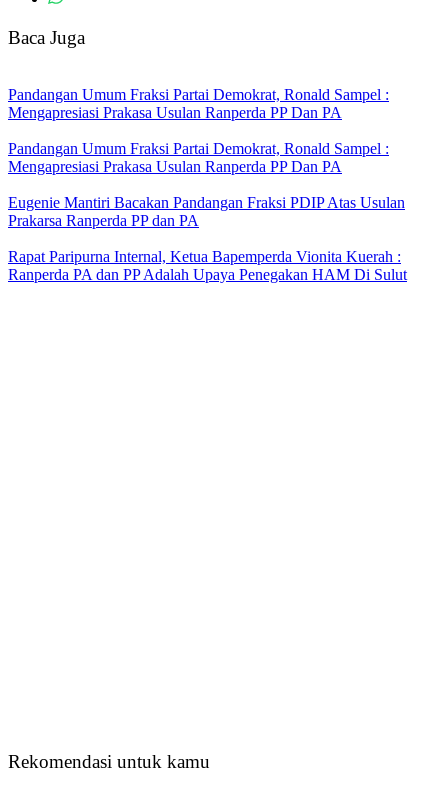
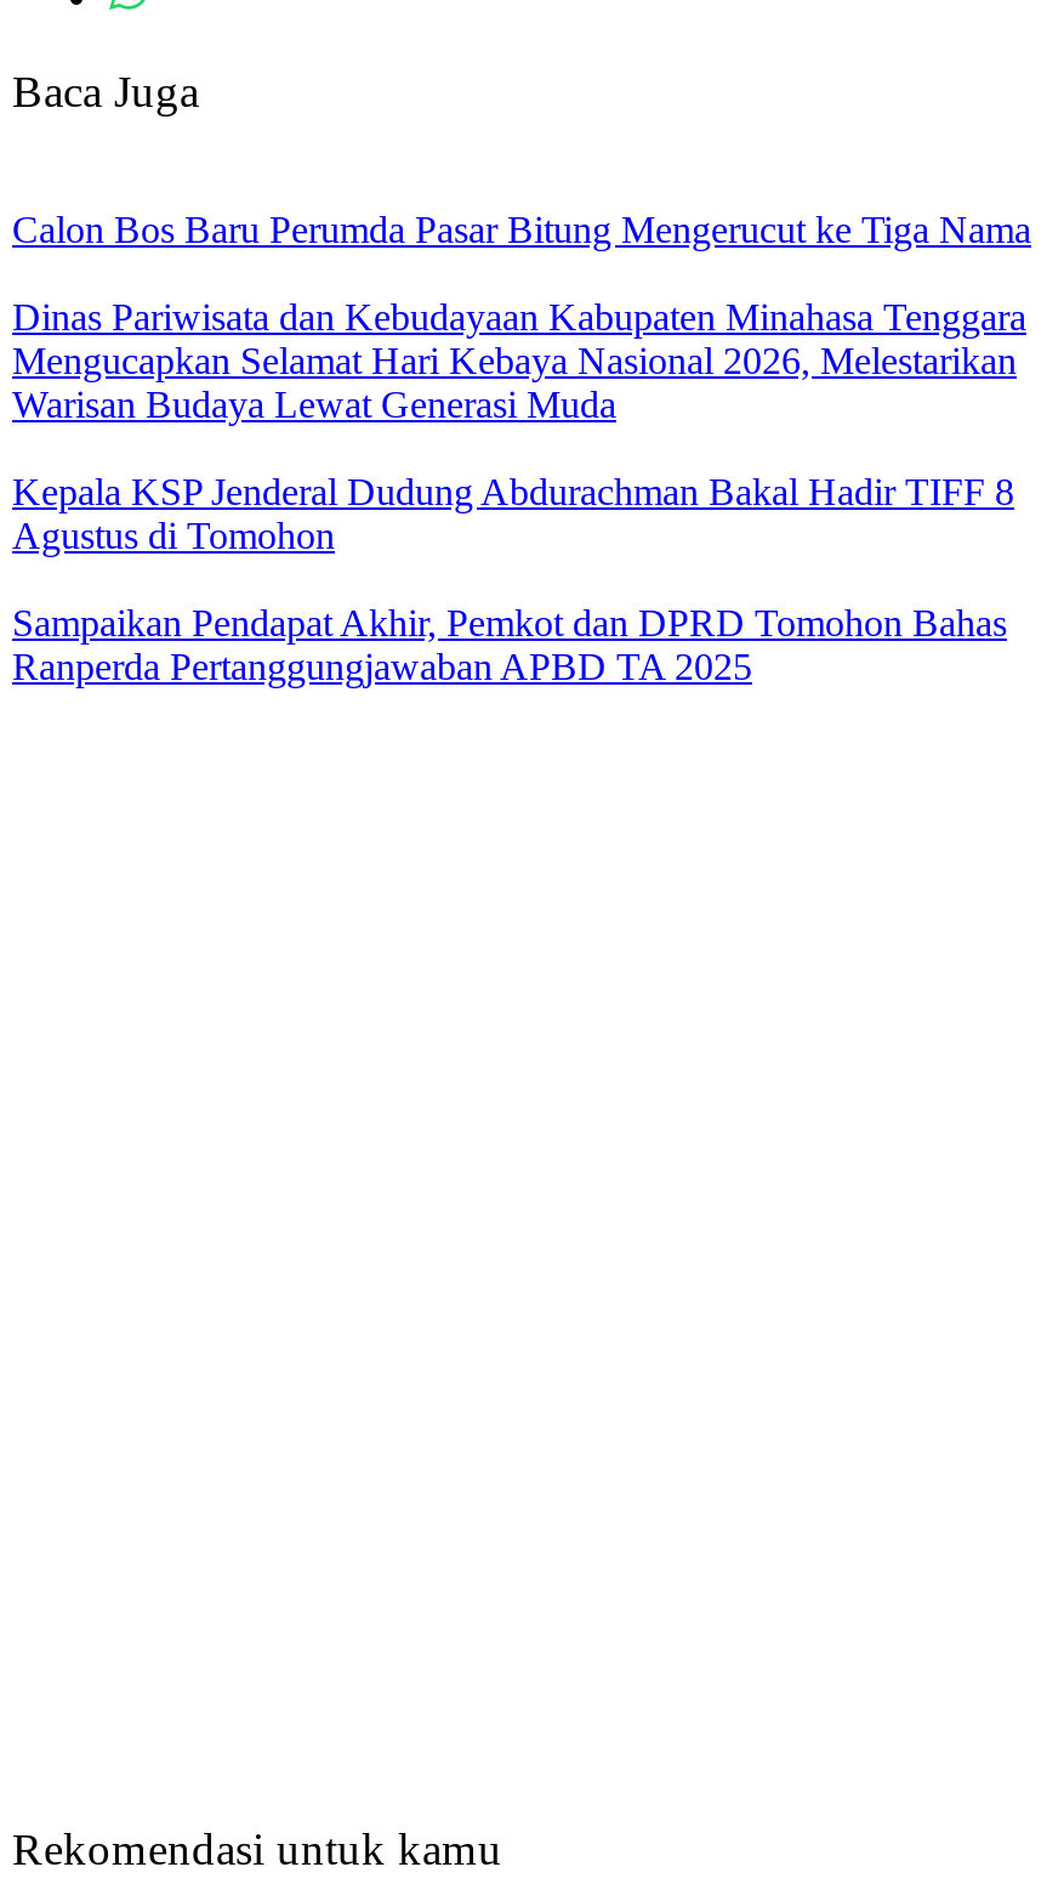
- Pandangan Umum Fraksi Partai Demokrat, Ronald Sampel :
- Mengapresiasi Prakasa Usulan Ranperda PP Dan PA
+ Calon Bos Baru Perumda Pasar Bitung Mengerucut ke Tiga Nama

- Pandangan Umum Fraksi Partai Demokrat, Ronald Sampel :
- Mengapresiasi Prakasa Usulan Ranperda PP Dan PA
+ Dinas Pariwisata dan Kebudayaan Kabupaten Minahasa Tenggara
+ Mengucapkan Selamat Hari Kebaya Nasional 2026, Melestarikan
+ Warisan Budaya Lewat Generasi Muda

- Eugenie Mantiri Bacakan Pandangan Fraksi PDIP Atas Usulan
- Prakarsa Ranperda PP dan PA
+ Kepala KSP Jenderal Dudung Abdurachman Bakal Hadir TIFF 8
+ Agustus di Tomohon

- Rapat Paripurna Internal, Ketua Bapemperda Vionita Kuerah :
- Ranperda PA dan PP Adalah Upaya Penegakan HAM Di Sulut
+ Sampaikan Pendapat Akhir, Pemkot dan DPRD Tomohon Bahas
+ Ranperda Pertanggungjawaban APBD TA 2025
